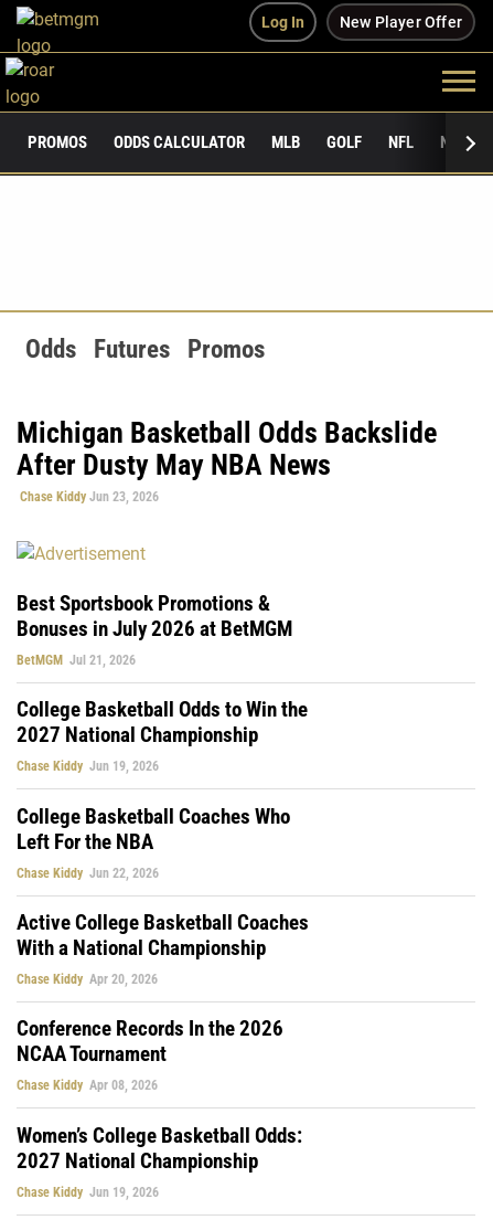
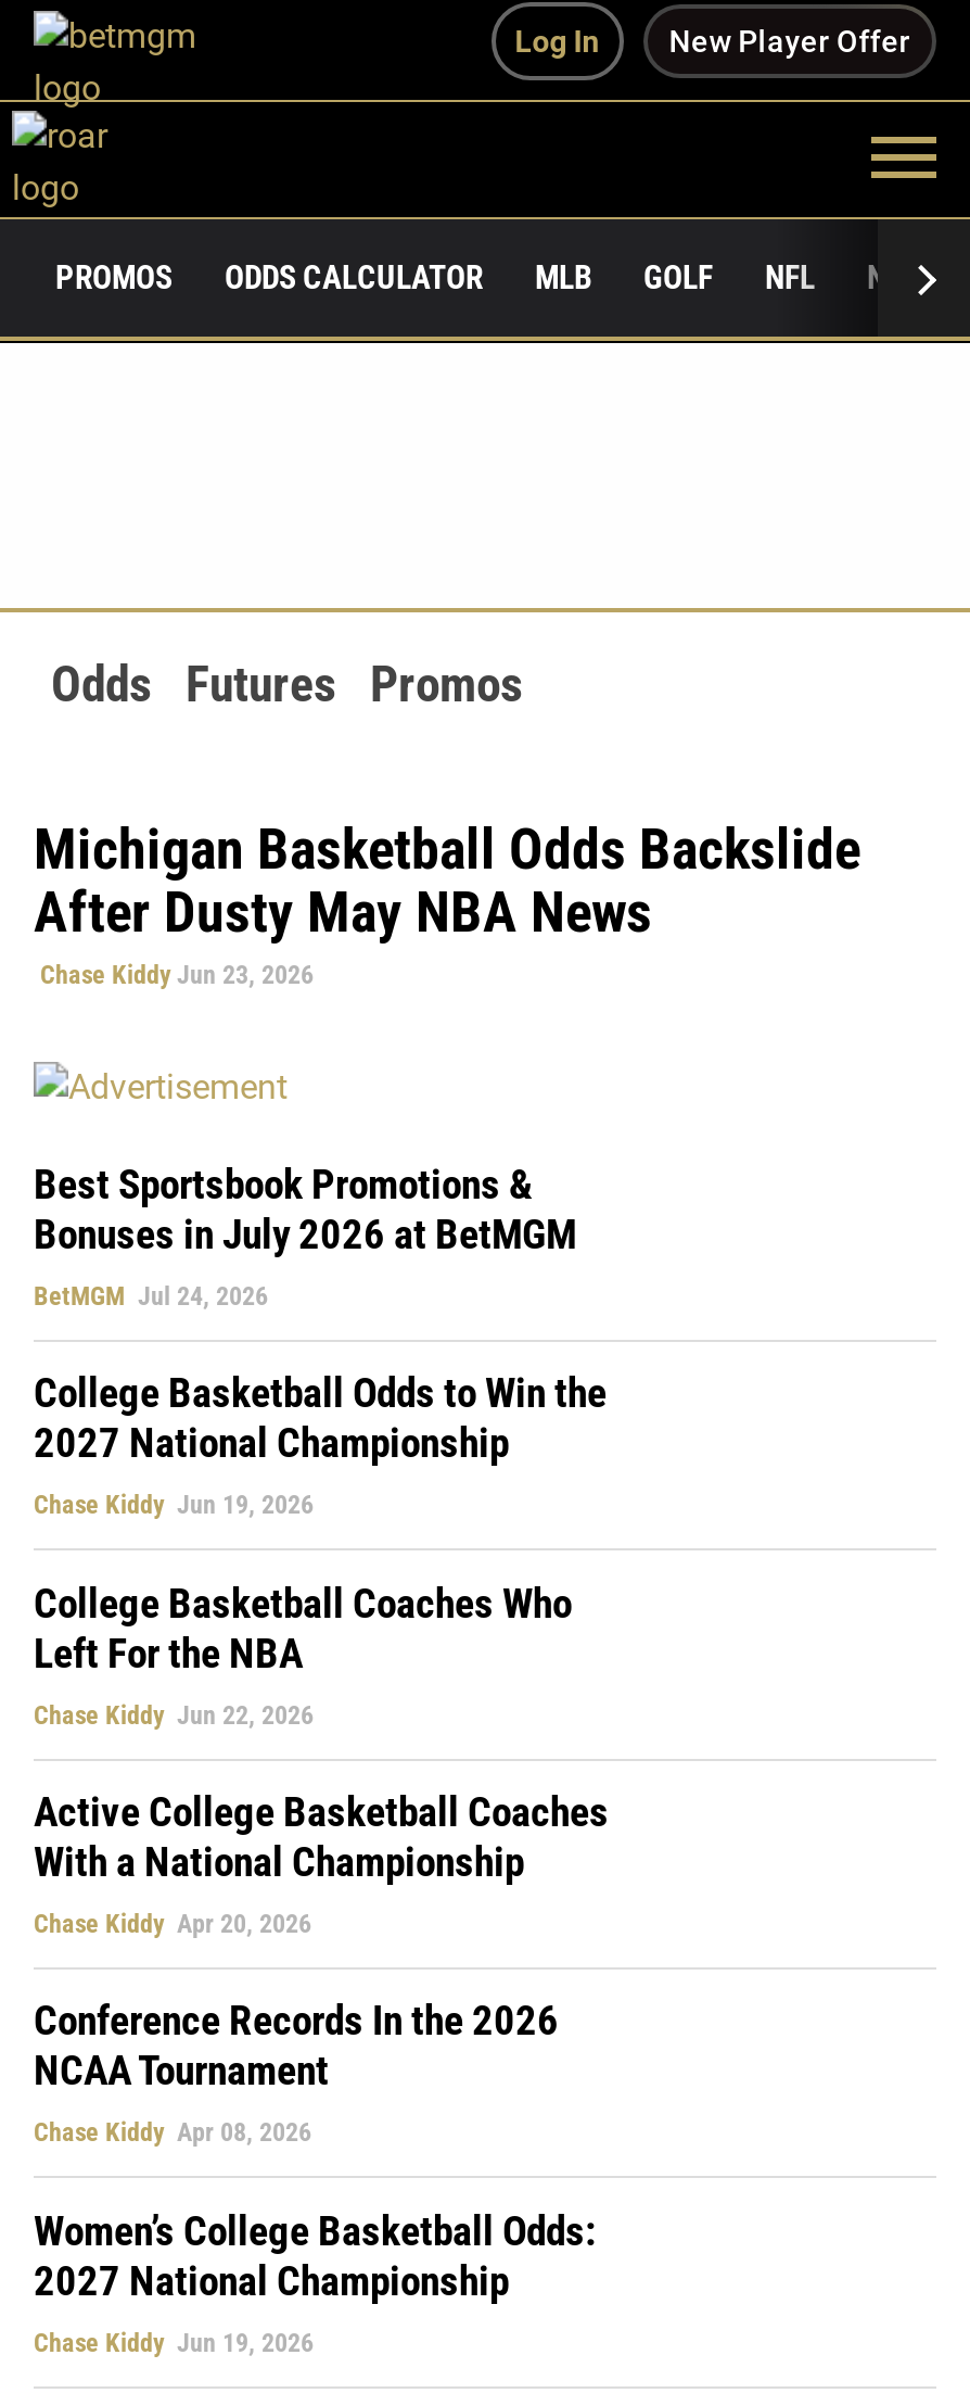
- BetMGM Jul 21, 2026
+ BetMGM Jul 24, 2026
